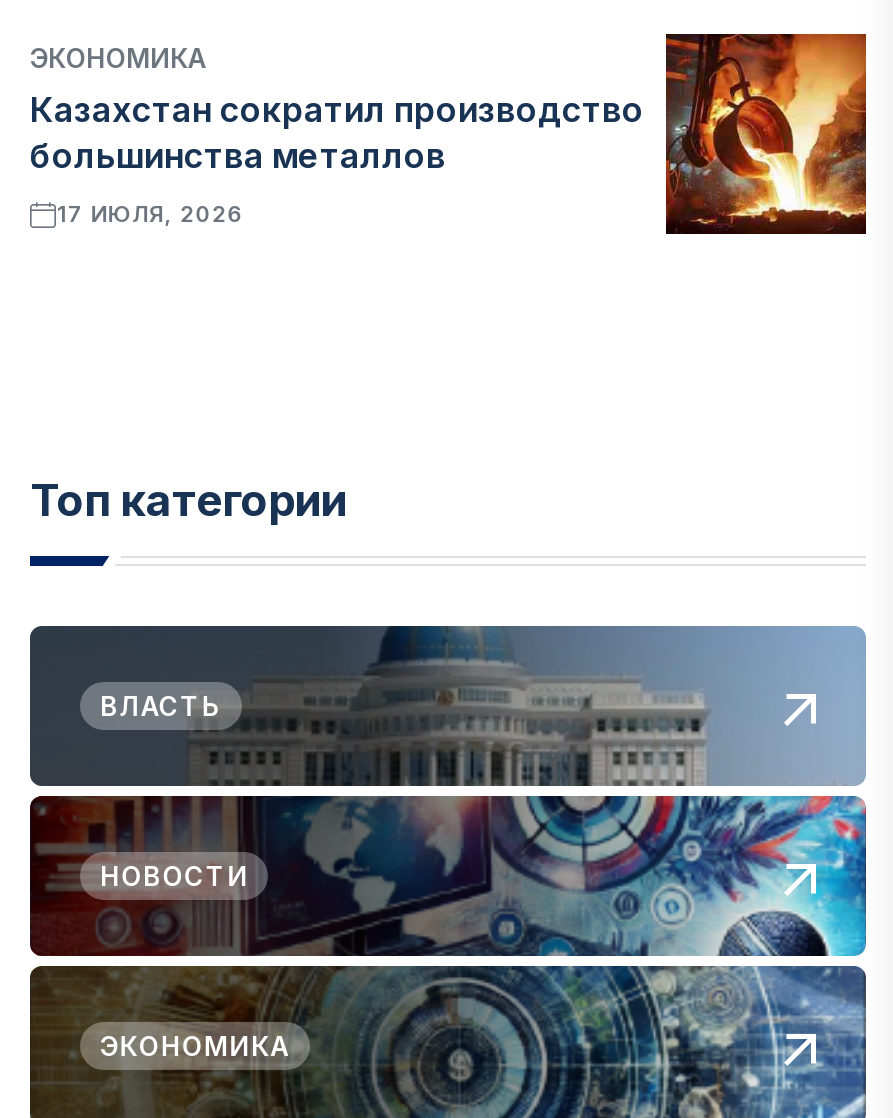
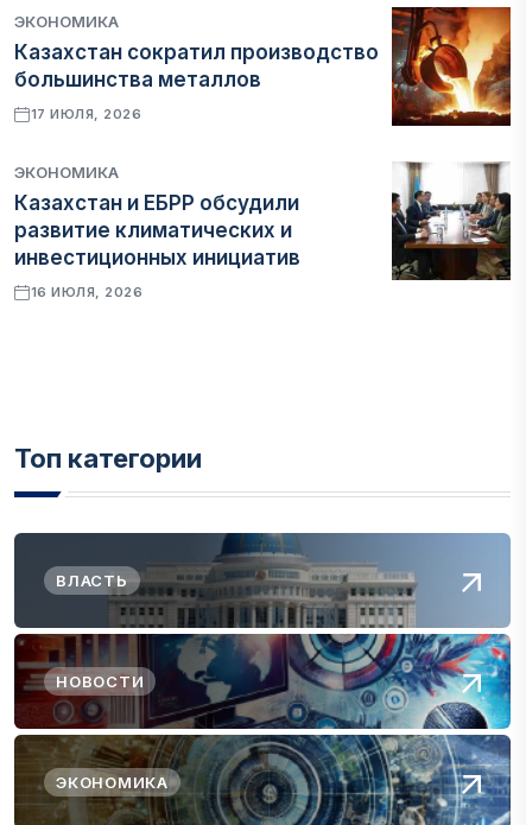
+ ЭКОНОМИКА
+ Казахстан и ЕБРР обсудили
+ развитие климатических и
+ инвестиционных инициатив
+ 16 ИЮЛЯ, 2026

+ [image]
